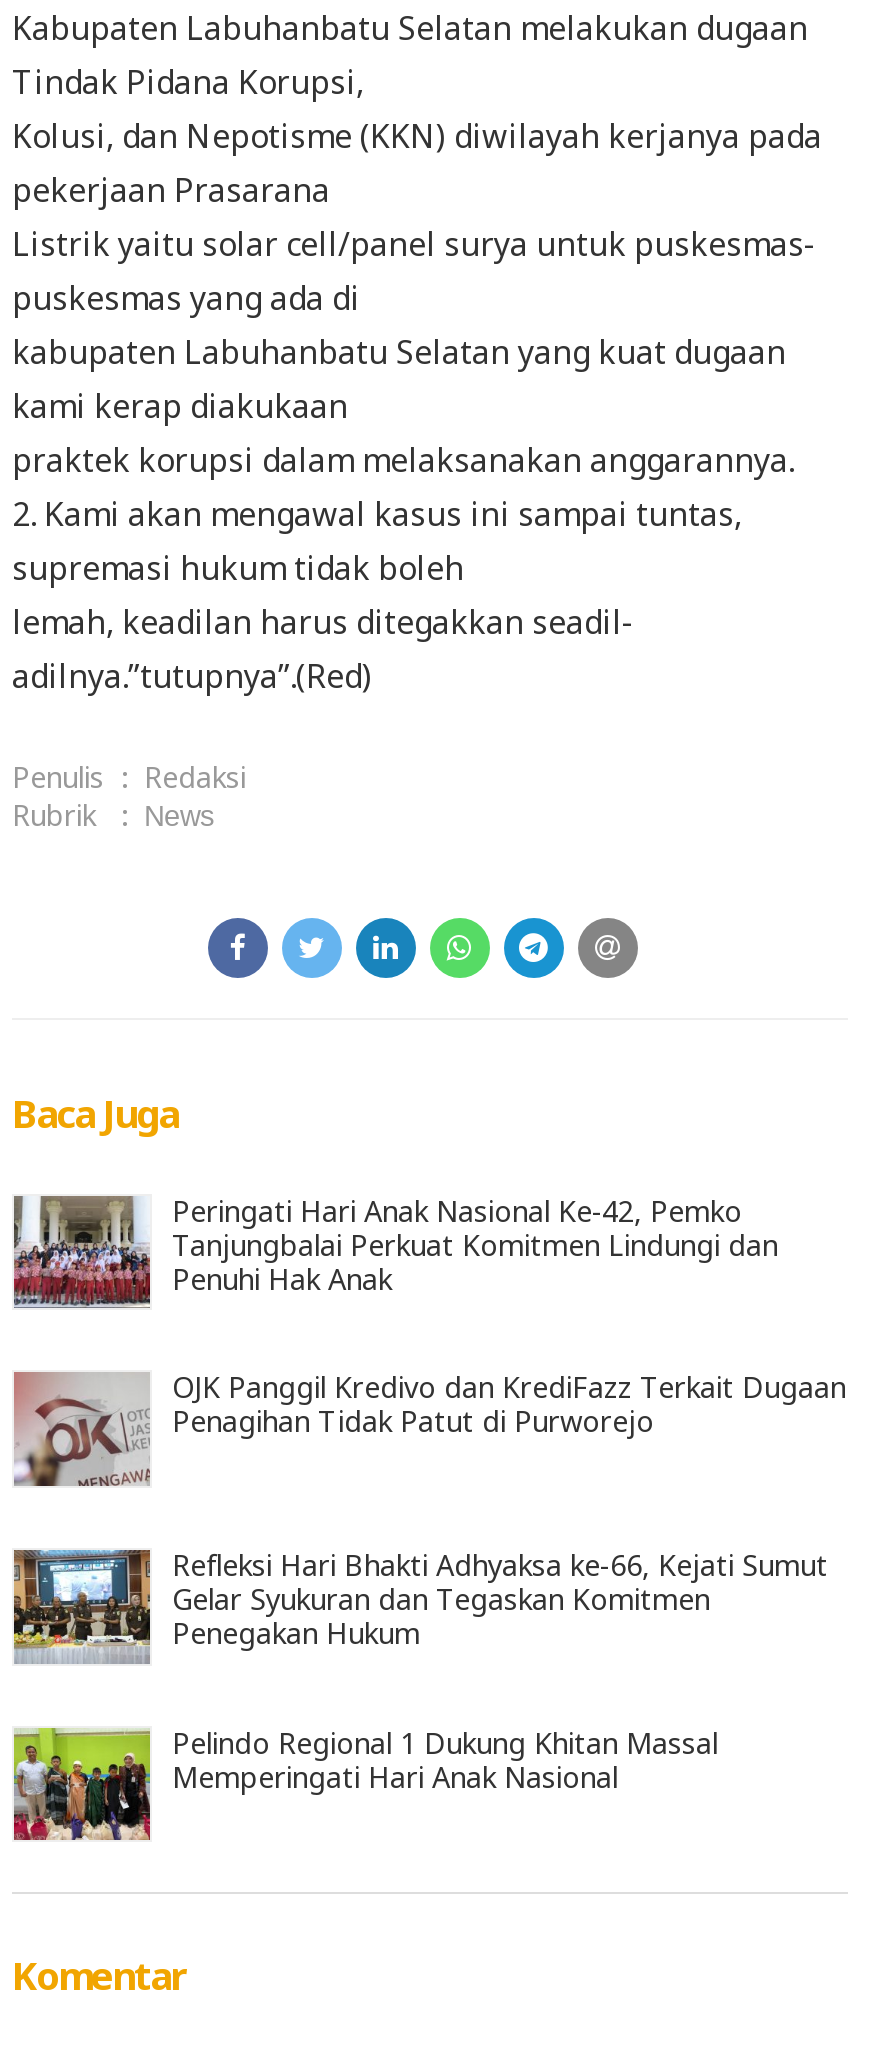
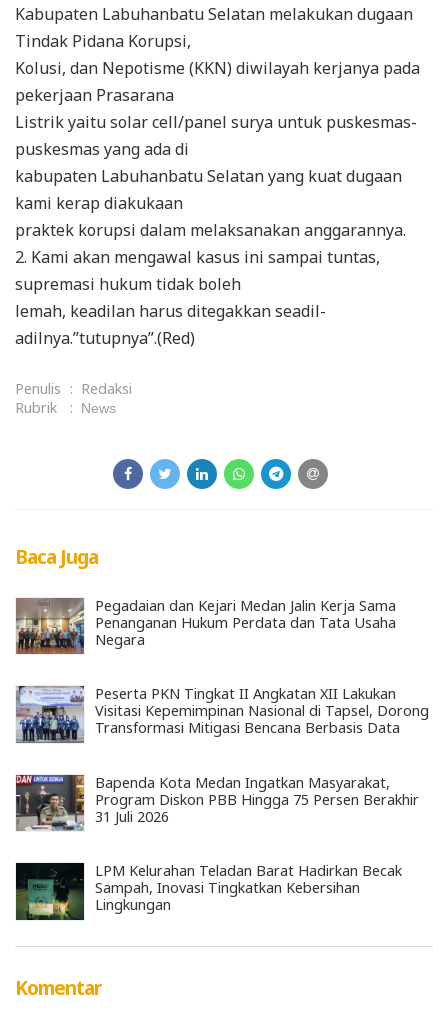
- [image]
- Peringati Hari Anak Nasional Ke-42, Pemko
- Tanjungbalai Perkuat Komitmen Lindungi dan
- Penuhi Hak Anak
+ [image]
+ Pegadaian dan Kejari Medan Jalin Kerja Sama
+ Penanganan Hukum Perdata dan Tata Usaha
+ Negara

- [image]
- OJK Panggil Kredivo dan KrediFazz Terkait Dugaan
- Penagihan Tidak Patut di Purworejo
+ [image]
+ Peserta PKN Tingkat II Angkatan XII Lakukan
+ Visitasi Kepemimpinan Nasional di Tapsel, Dorong
+ Transformasi Mitigasi Bencana Berbasis Data

- [image]
- Refleksi Hari Bhakti Adhyaksa ke-66, Kejati Sumut
- Gelar Syukuran dan Tegaskan Komitmen
- Penegakan Hukum
+ [image]
+ Bapenda Kota Medan Ingatkan Masyarakat,
+ Program Diskon PBB Hingga 75 Persen Berakhir
+ 31 Juli 2026

- [image]
- Pelindo Regional 1 Dukung Khitan Massal
- Memperingati Hari Anak Nasional
+ [image]
+ LPM Kelurahan Teladan Barat Hadirkan Becak
+ Sampah, Inovasi Tingkatkan Kebersihan
+ Lingkungan
